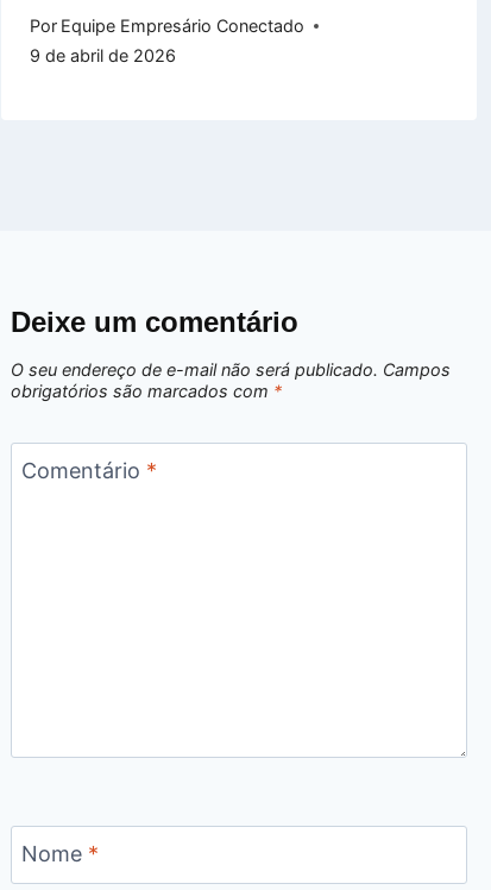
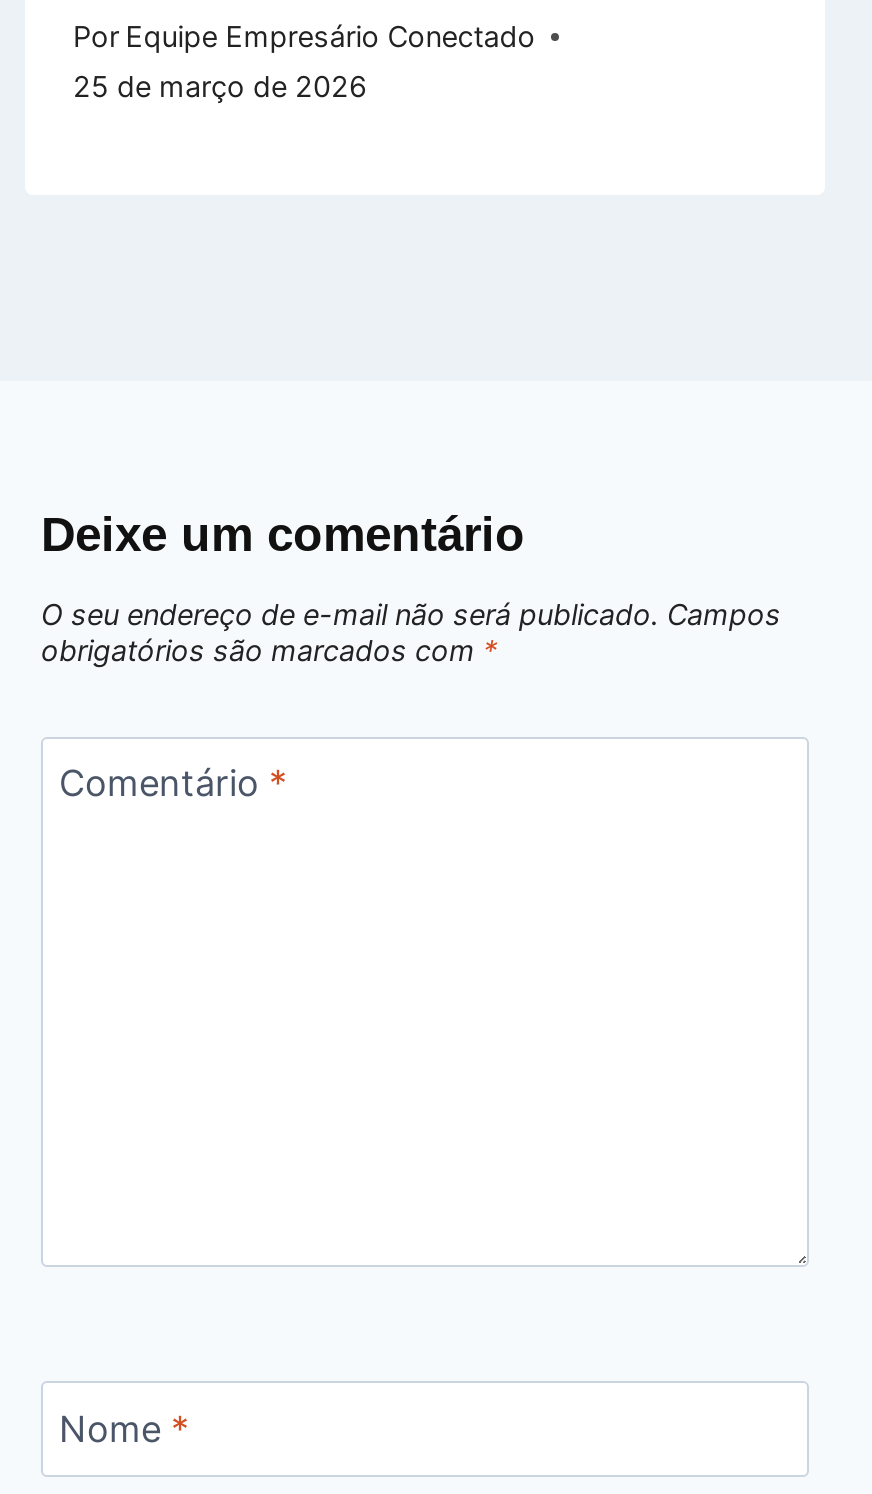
- 9 de abril de 2026
+ 25 de março de 2026
